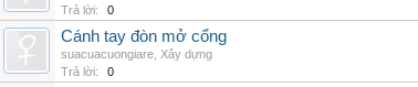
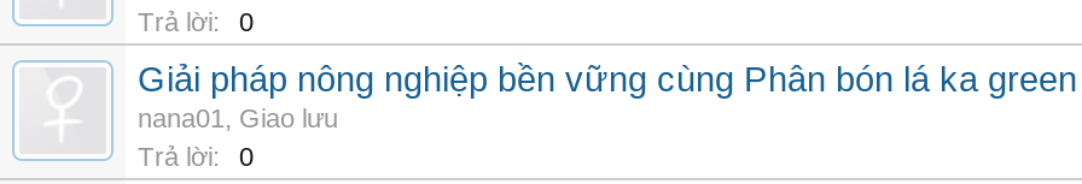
- Cánh tay đòn mở cổng
- suacuacuongiare, Xây dựng
+ Giải pháp nông nghiệp bền vững cùng Phân bón lá ka green
+ nana01, Giao lưu
